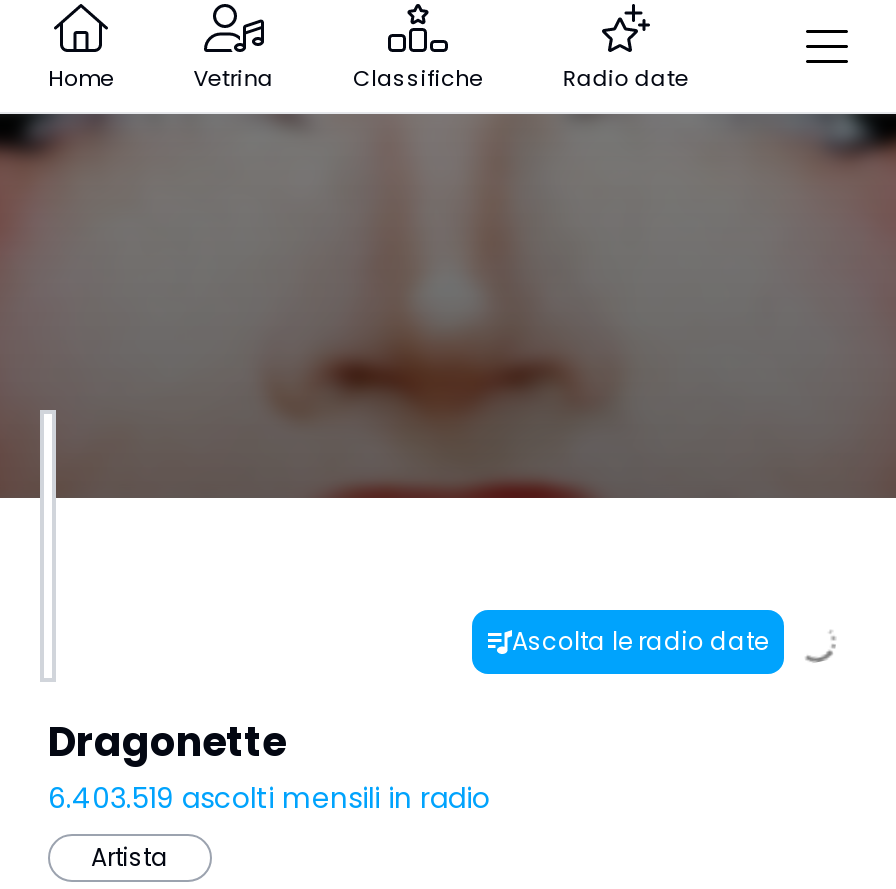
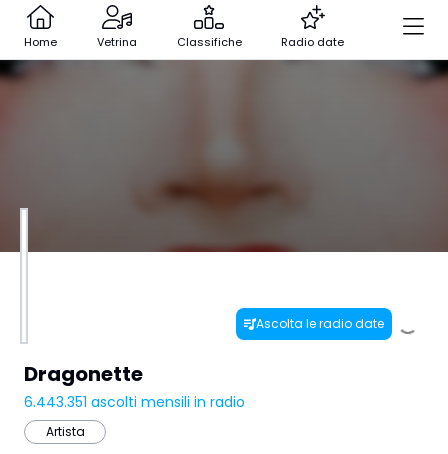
- 6.403.519 ascolti mensili in radio
+ 6.443.351 ascolti mensili in radio
